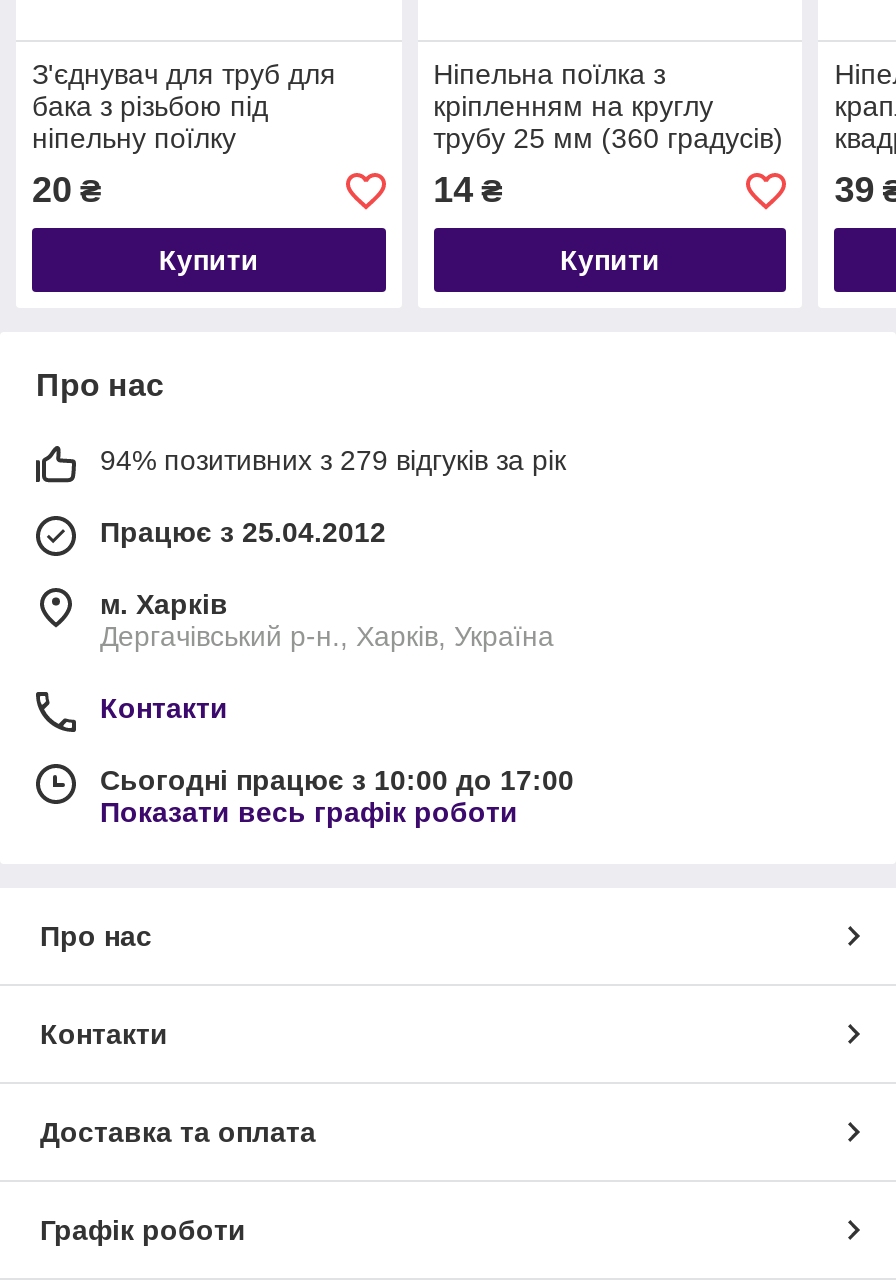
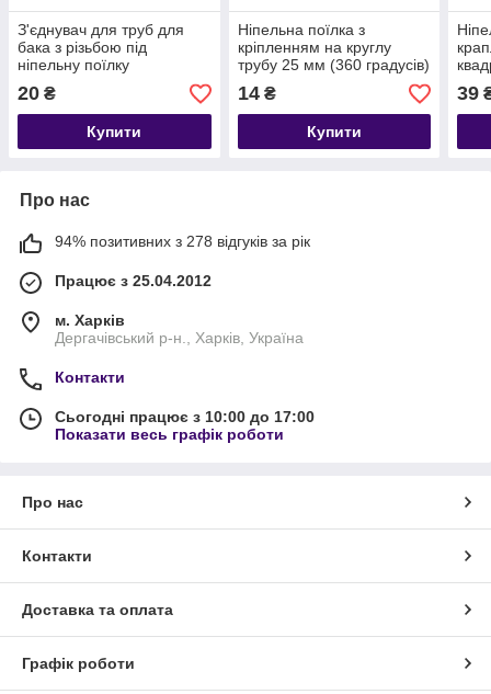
- 94% позитивних з 279 відгуків за рік
+ 94% позитивних з 278 відгуків за рік
